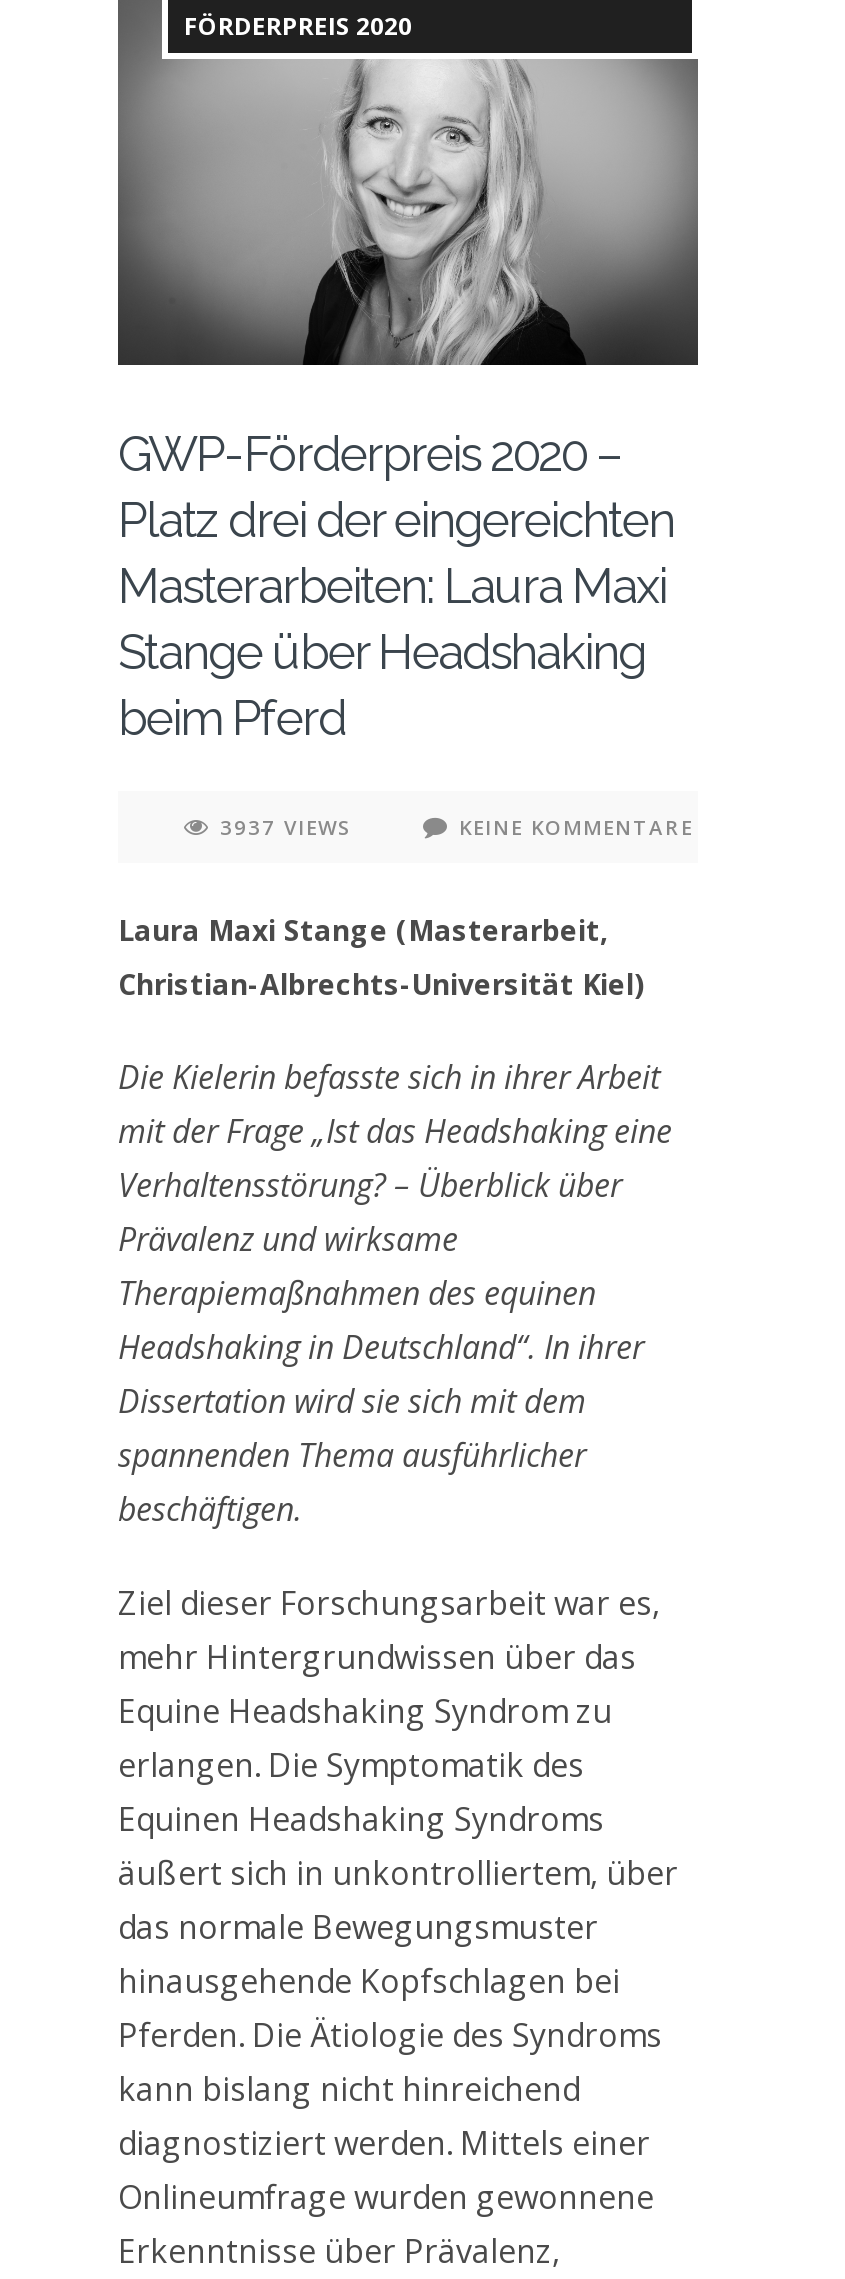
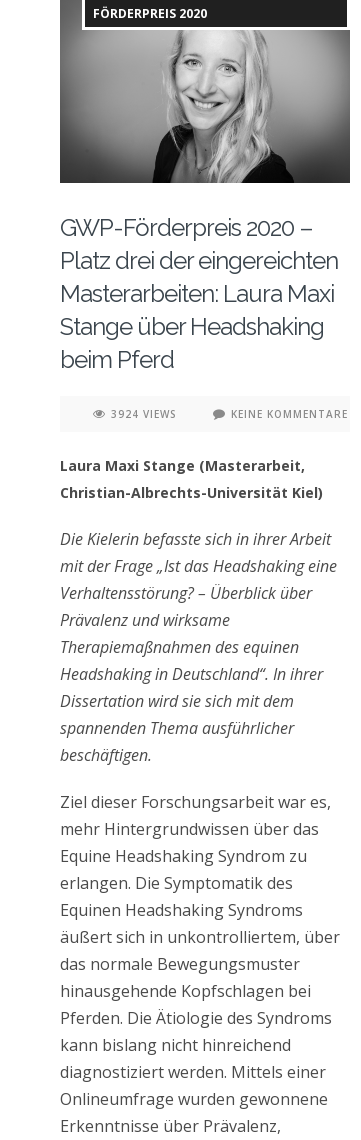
- 3937 VIEWS
+ 3924 VIEWS
